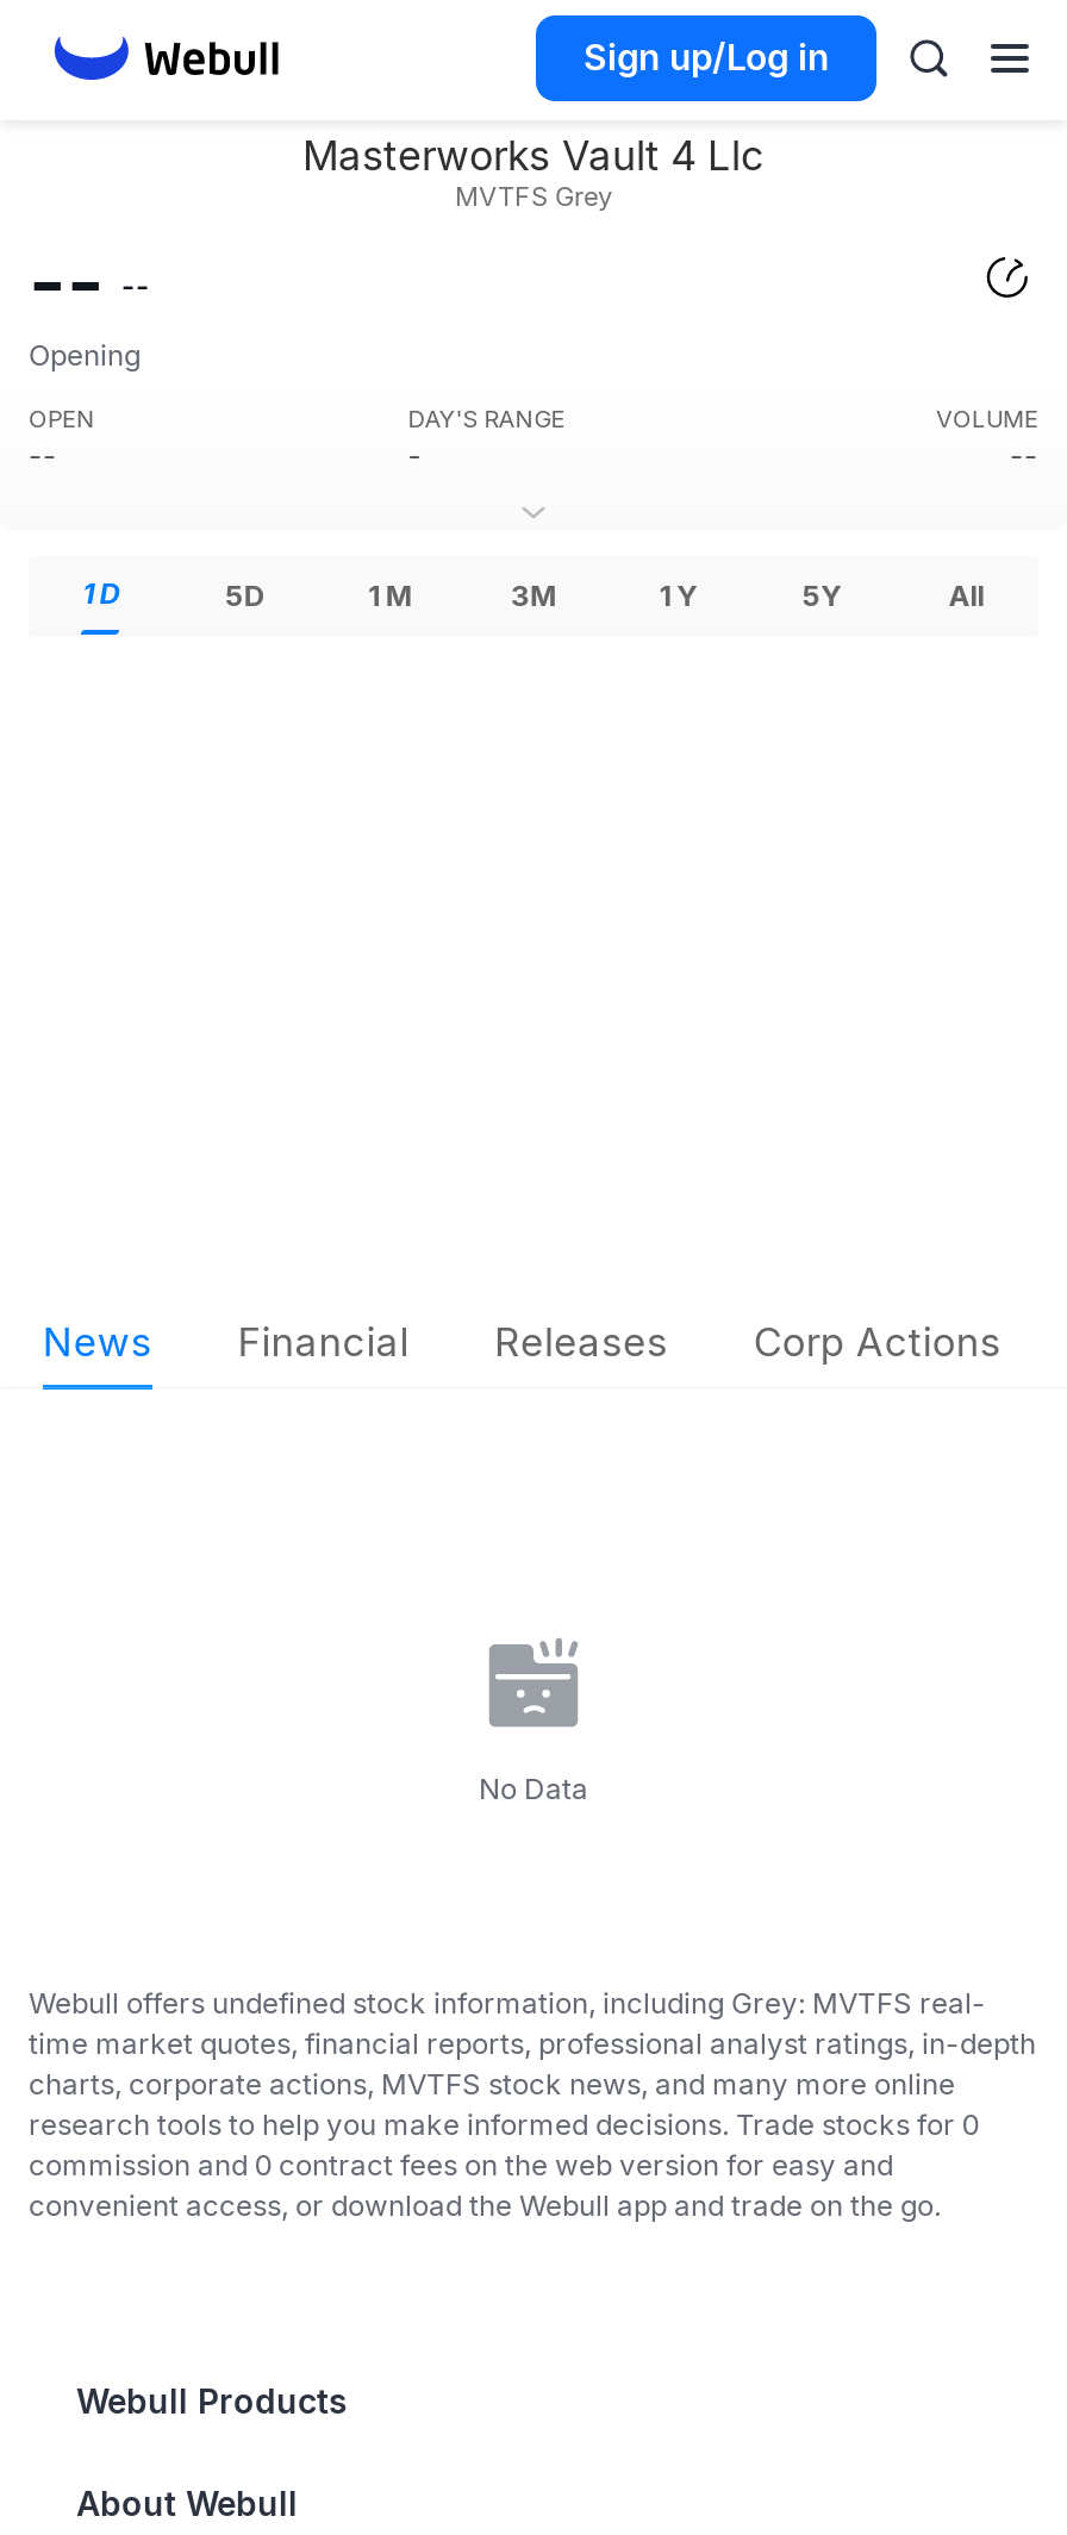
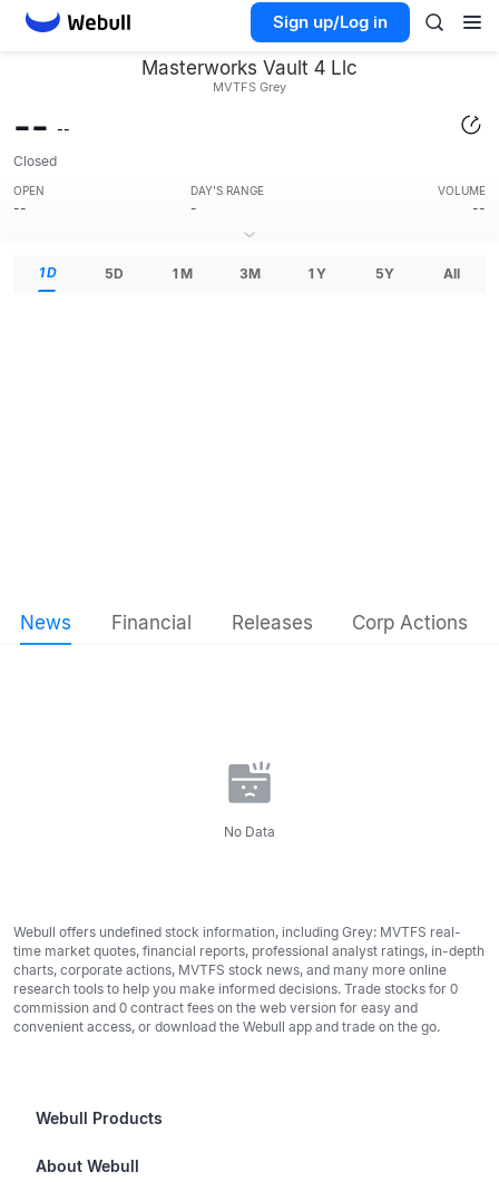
- Opening
+ Closed
